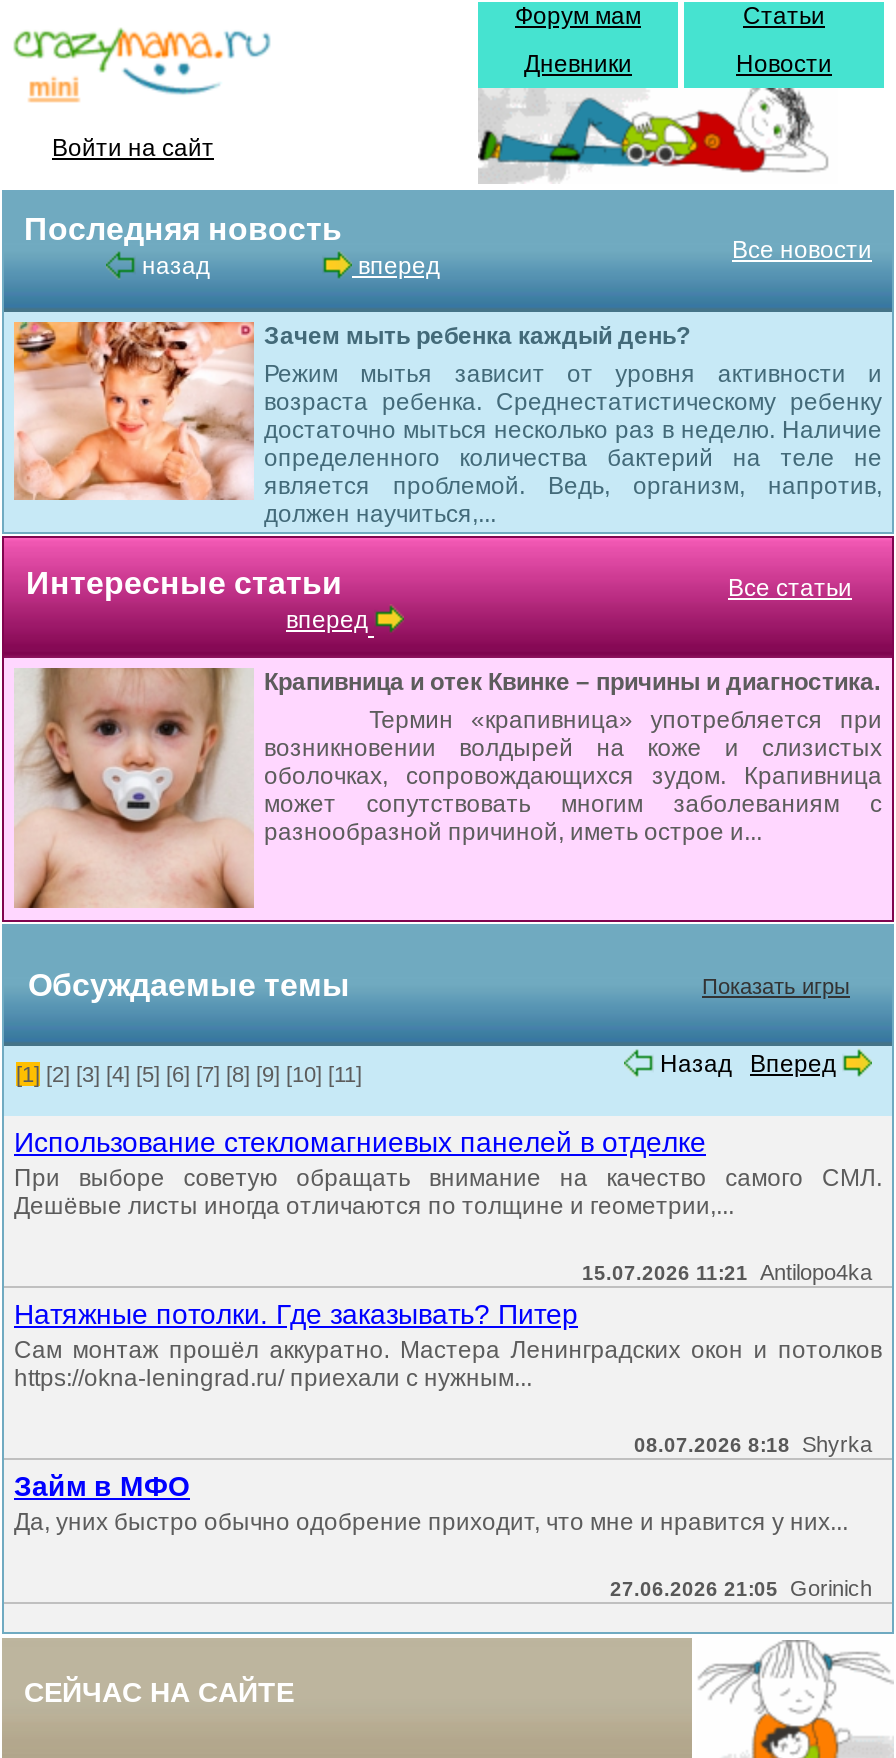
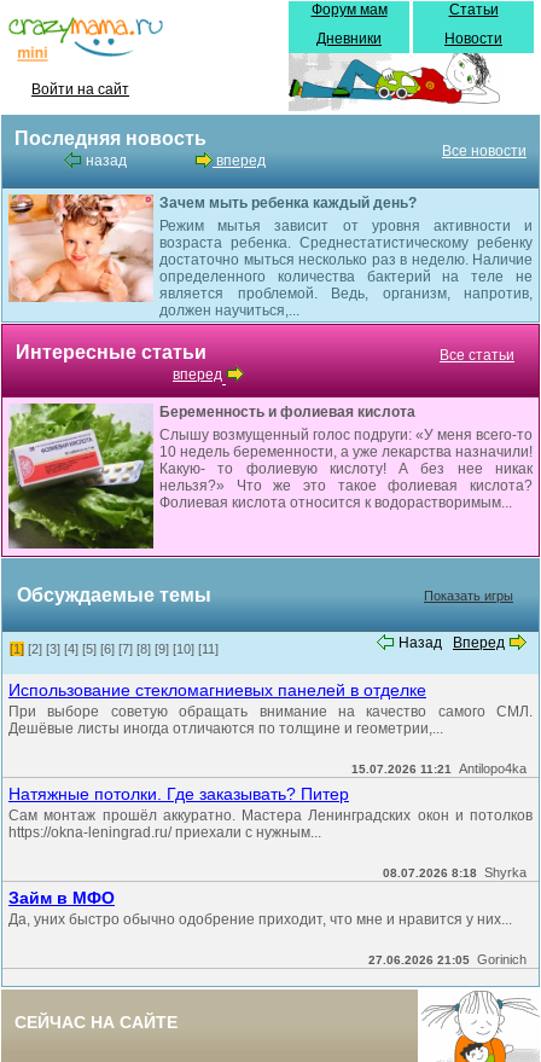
- [image]
- Крапивница и отек Квинке – причины и диагностика.
- Термин «крапивница» употребляется при
- возникновении волдырей на коже и слизистых
- оболочках, сопровождающихся зудом. Крапивница
- может сопутствовать многим заболеваниям с
- разнообразной причиной, иметь острое и...
+ [image]
+ Беременность и фолиевая кислота
+ Слышу возмущенный голос подруги: «У меня всего-то
+ 10 недель беременности, а уже лекарства назначили!
+ Какую- то фолиевую кислоту! А без нее никак
+ нельзя?» Что же это такое фолиевая кислота?
+ Фолиевая кислота относится к водорастворимым...
